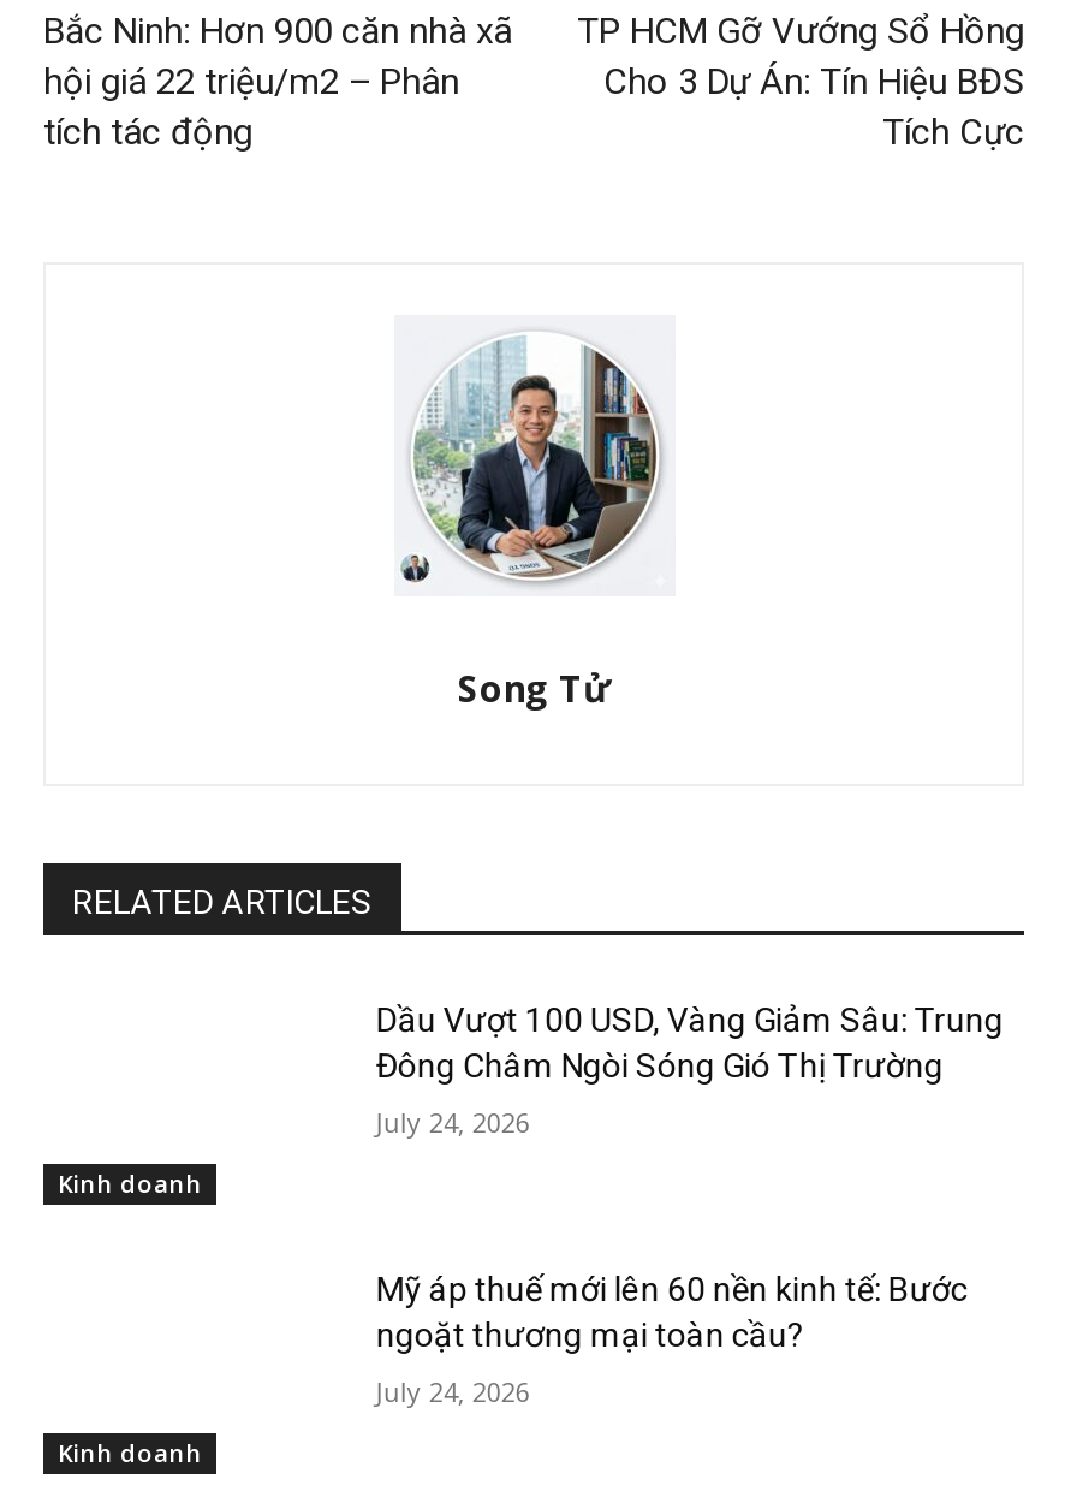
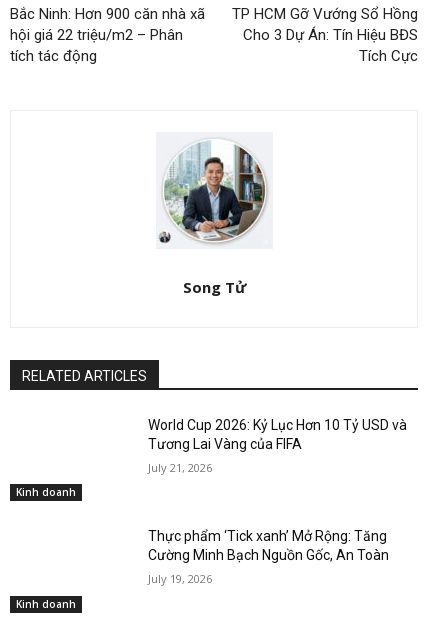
- Dầu Vượt 100 USD, Vàng Giảm Sâu: Trung
- Đông Châm Ngòi Sóng Gió Thị Trường
+ World Cup 2026: Kỷ Lục Hơn 10 Tỷ USD và
+ Tương Lai Vàng của FIFA

- July 24, 2026
+ July 21, 2026

- Mỹ áp thuế mới lên 60 nền kinh tế: Bước
- ngoặt thương mại toàn cầu?
+ Thực phẩm ‘Tick xanh’ Mở Rộng: Tăng
+ Cường Minh Bạch Nguồn Gốc, An Toàn

- July 24, 2026
+ July 19, 2026
